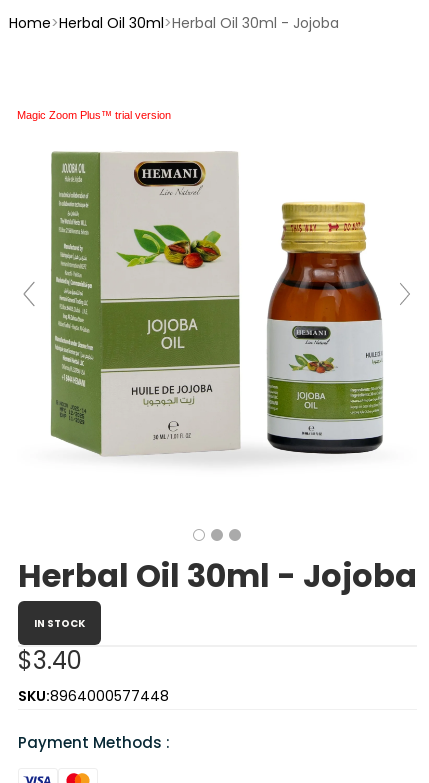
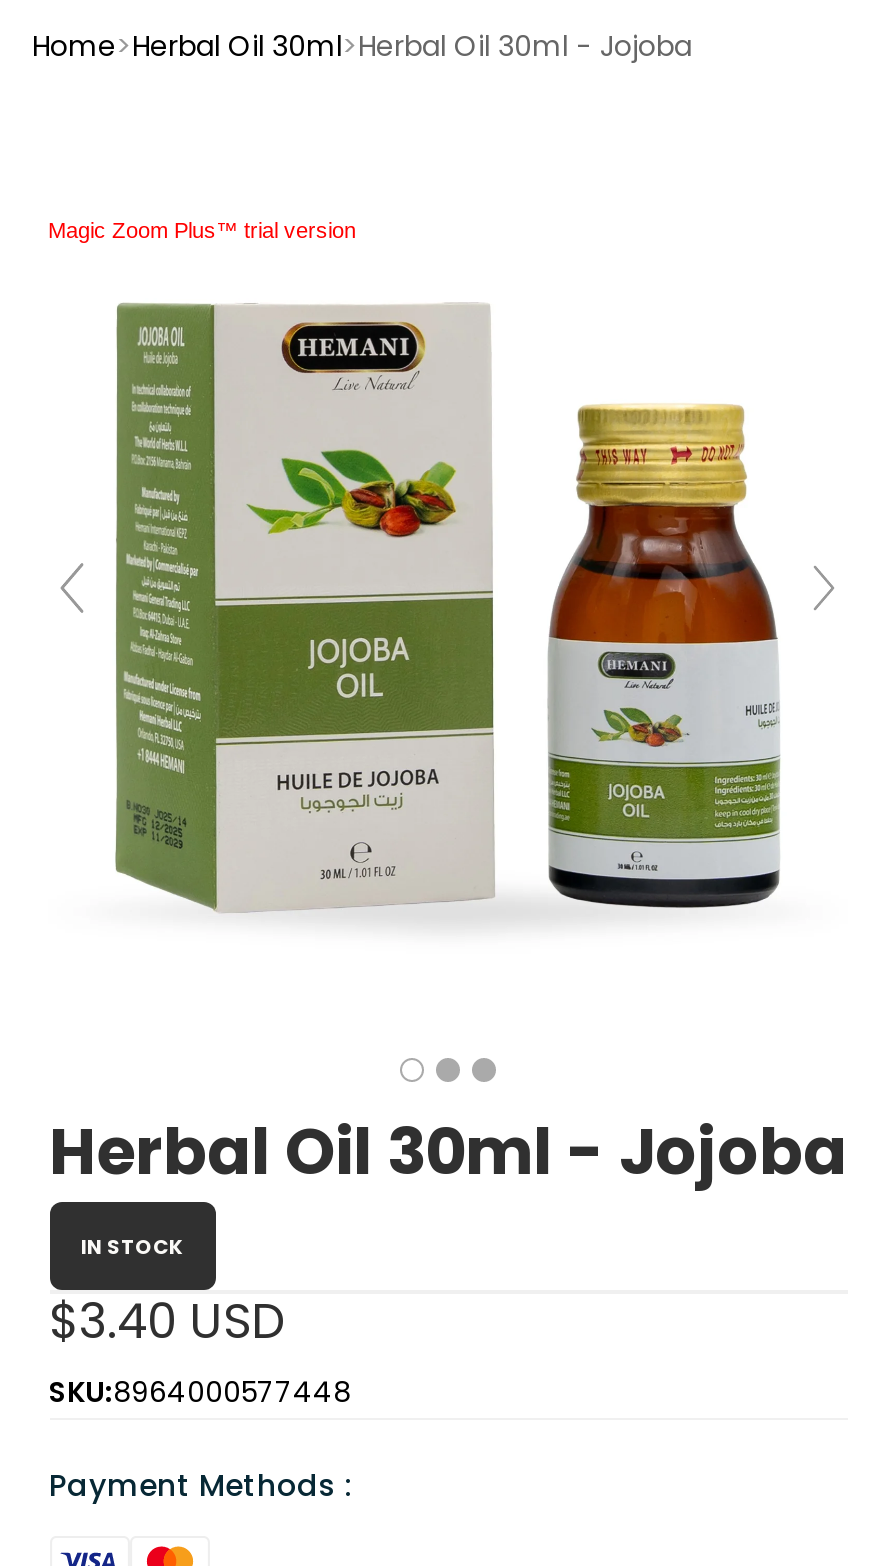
- $3.40
+ $3.40 USD
